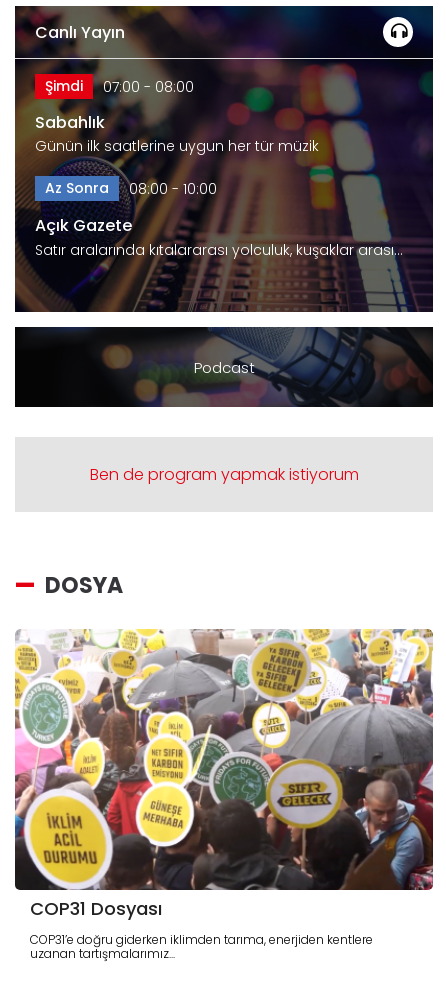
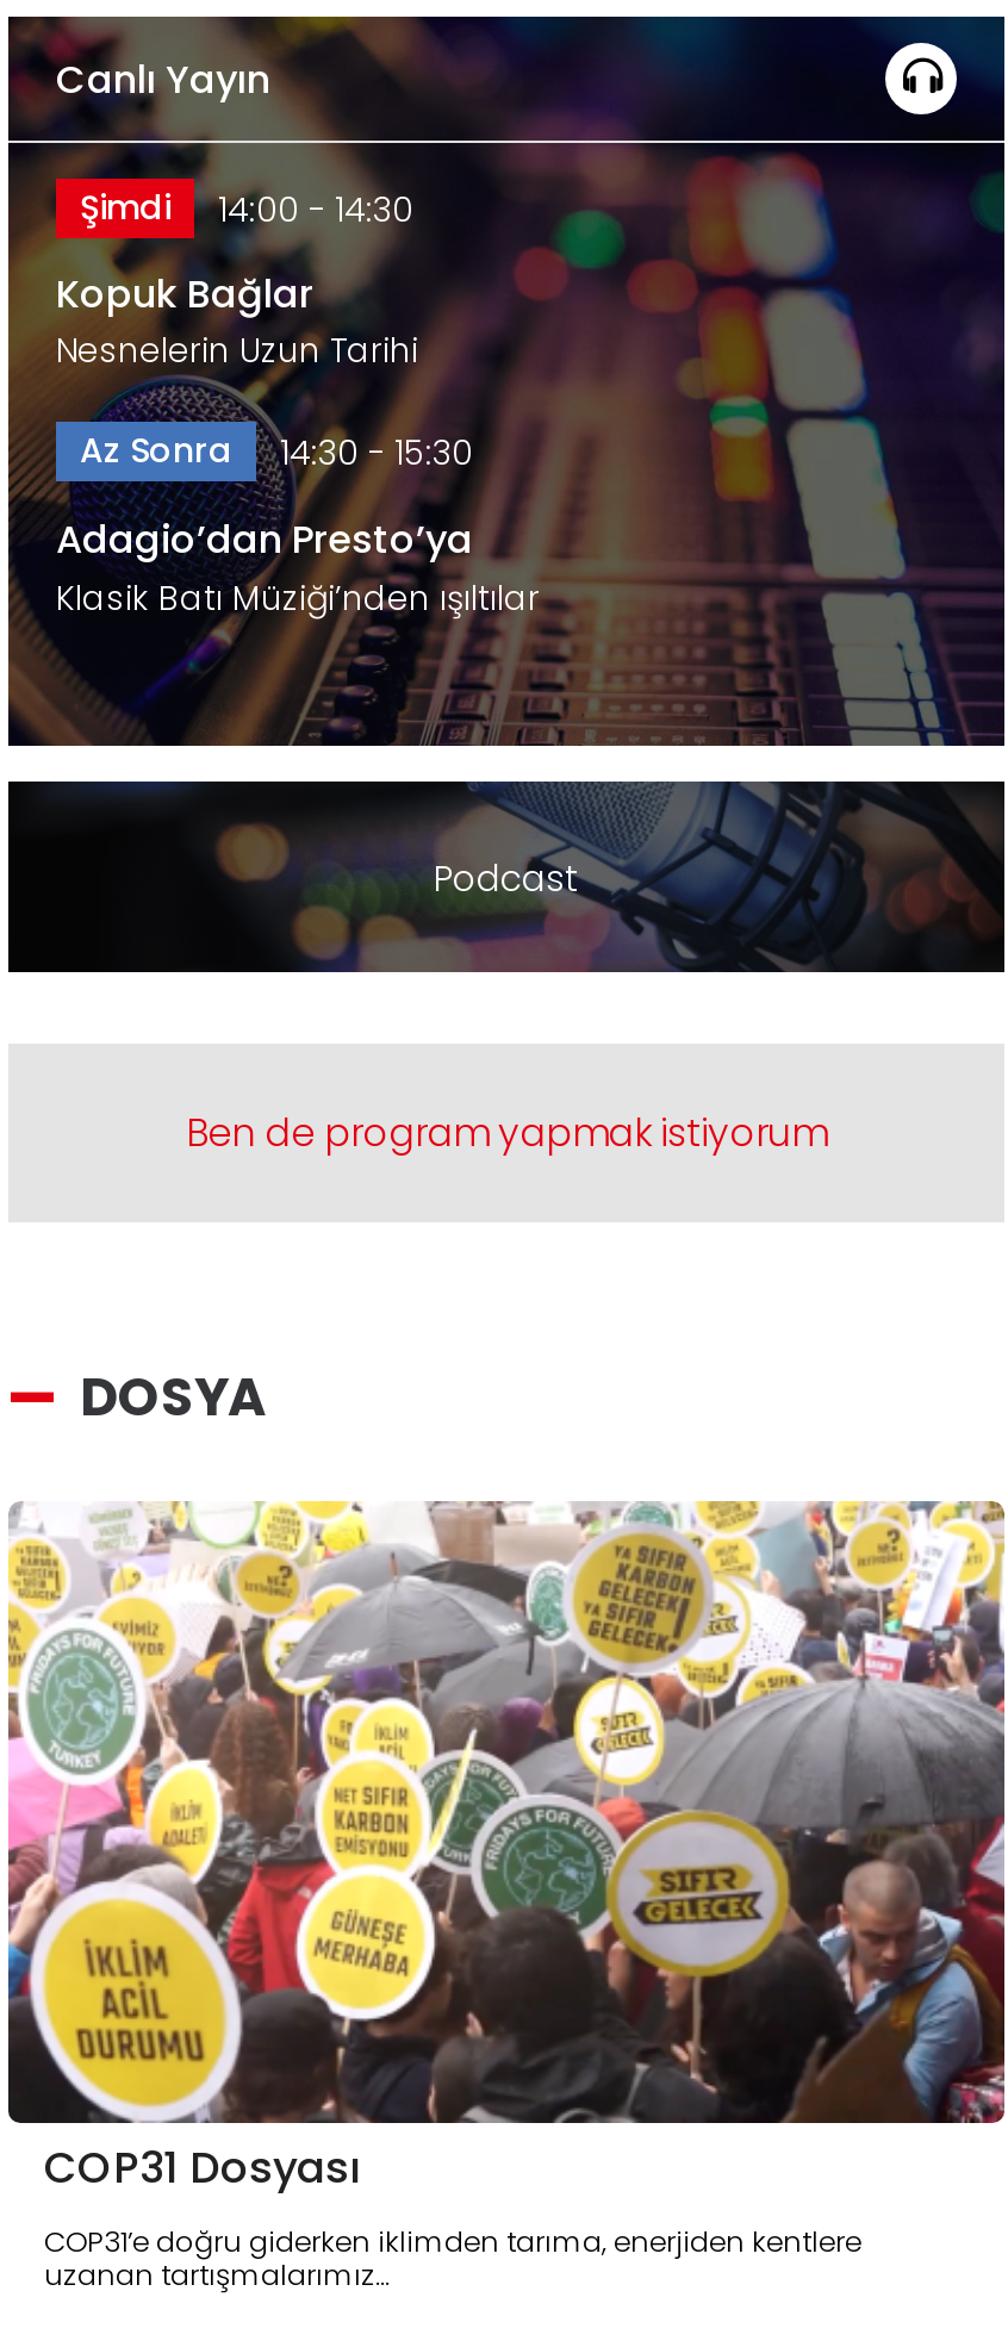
- Şimdi 07:00 - 08:00
+ Şimdi 14:00 - 14:30

- Sabahlık
- Günün ilk saatlerine uygun her tür müzik
+ Kopuk Bağlar
+ Nesnelerin Uzun Tarihi

- Az Sonra 08:00 - 10:00
+ Az Sonra 14:30 - 15:30

- Açık Gazete
- Satır aralarında kıtalararası yolculuk, kuşaklar arası…
+ Adagio’dan Presto’ya
+ Klasik Batı Müziği’nden ışıltılar
